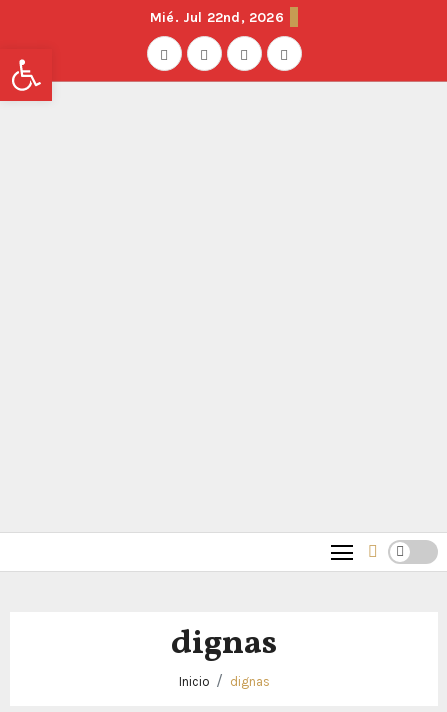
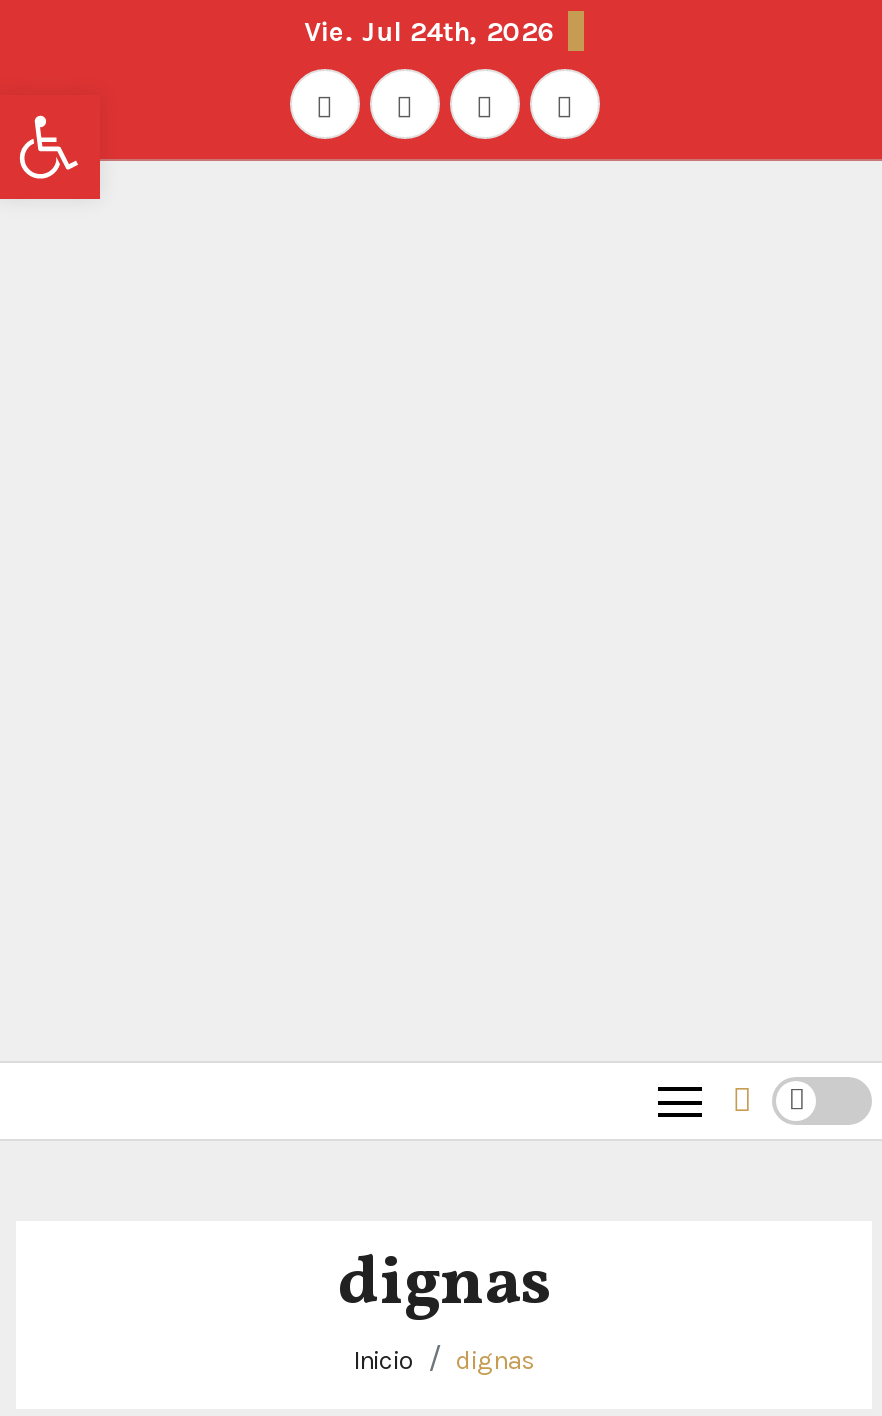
- Mié. Jul 22nd, 2026
+ Vie. Jul 24th, 2026
